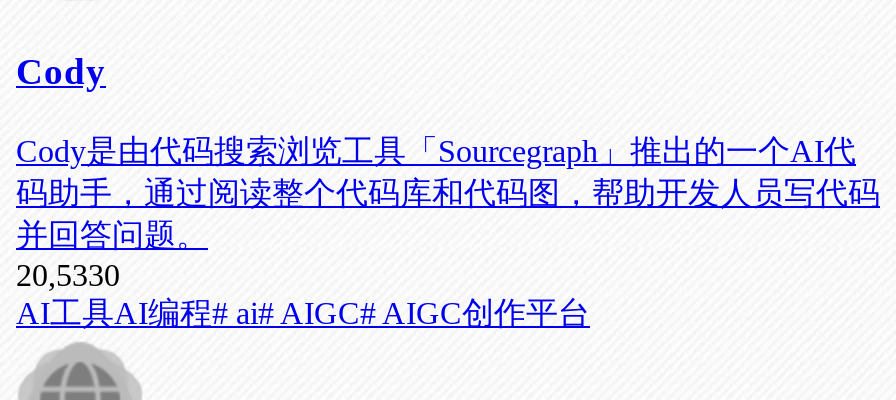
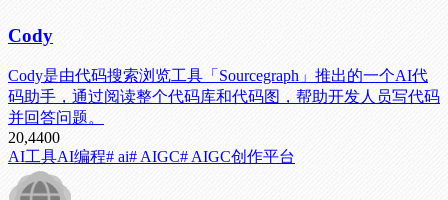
- 20,5330
+ 20,4400
